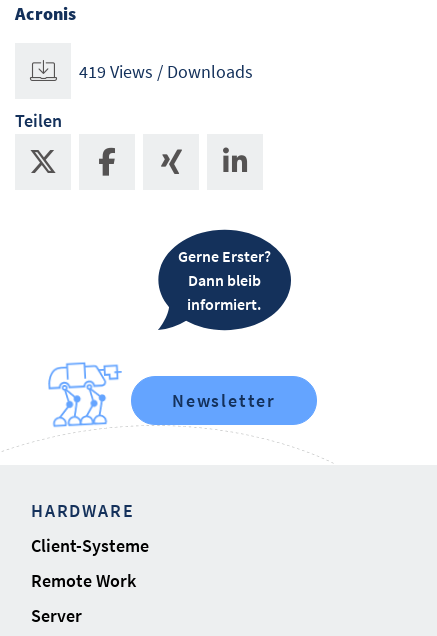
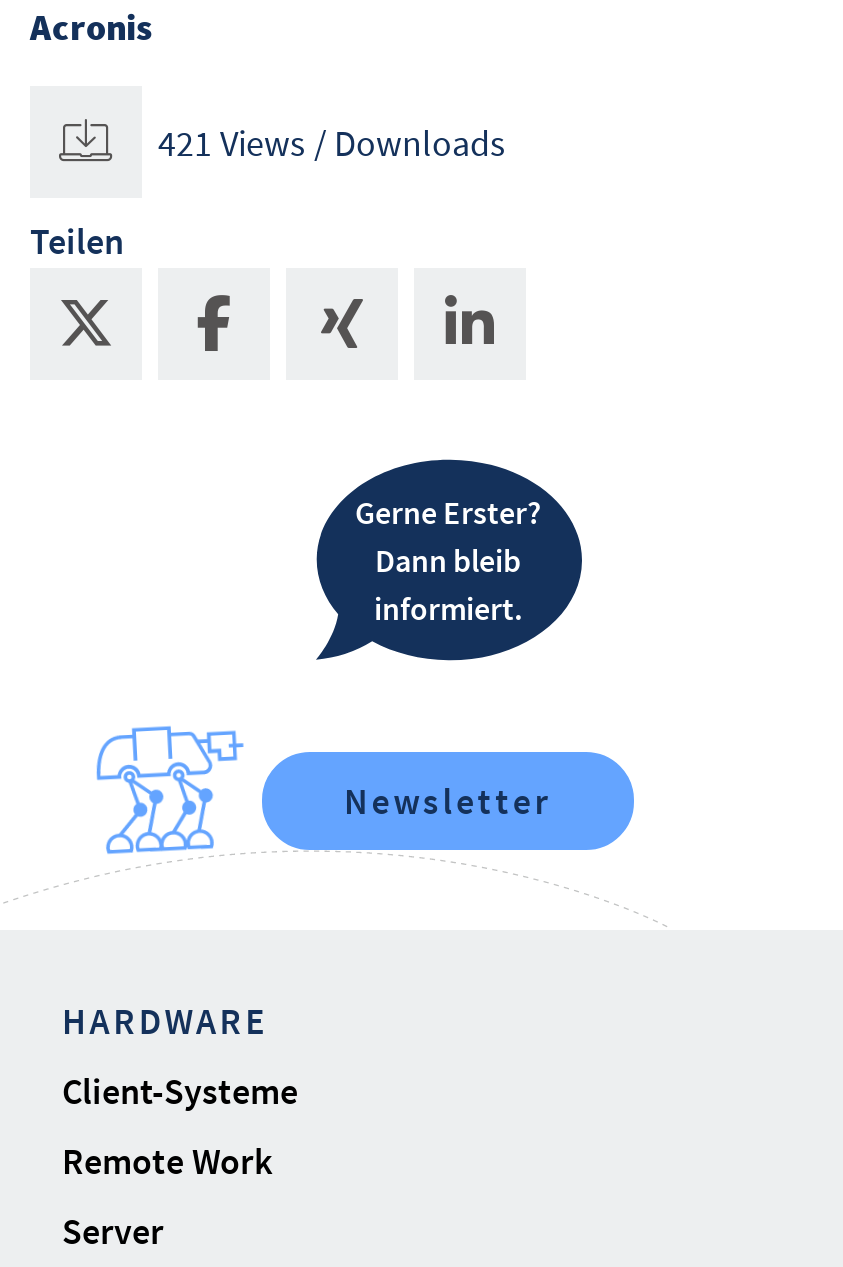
- 419 Views / Downloads
+ 421 Views / Downloads
